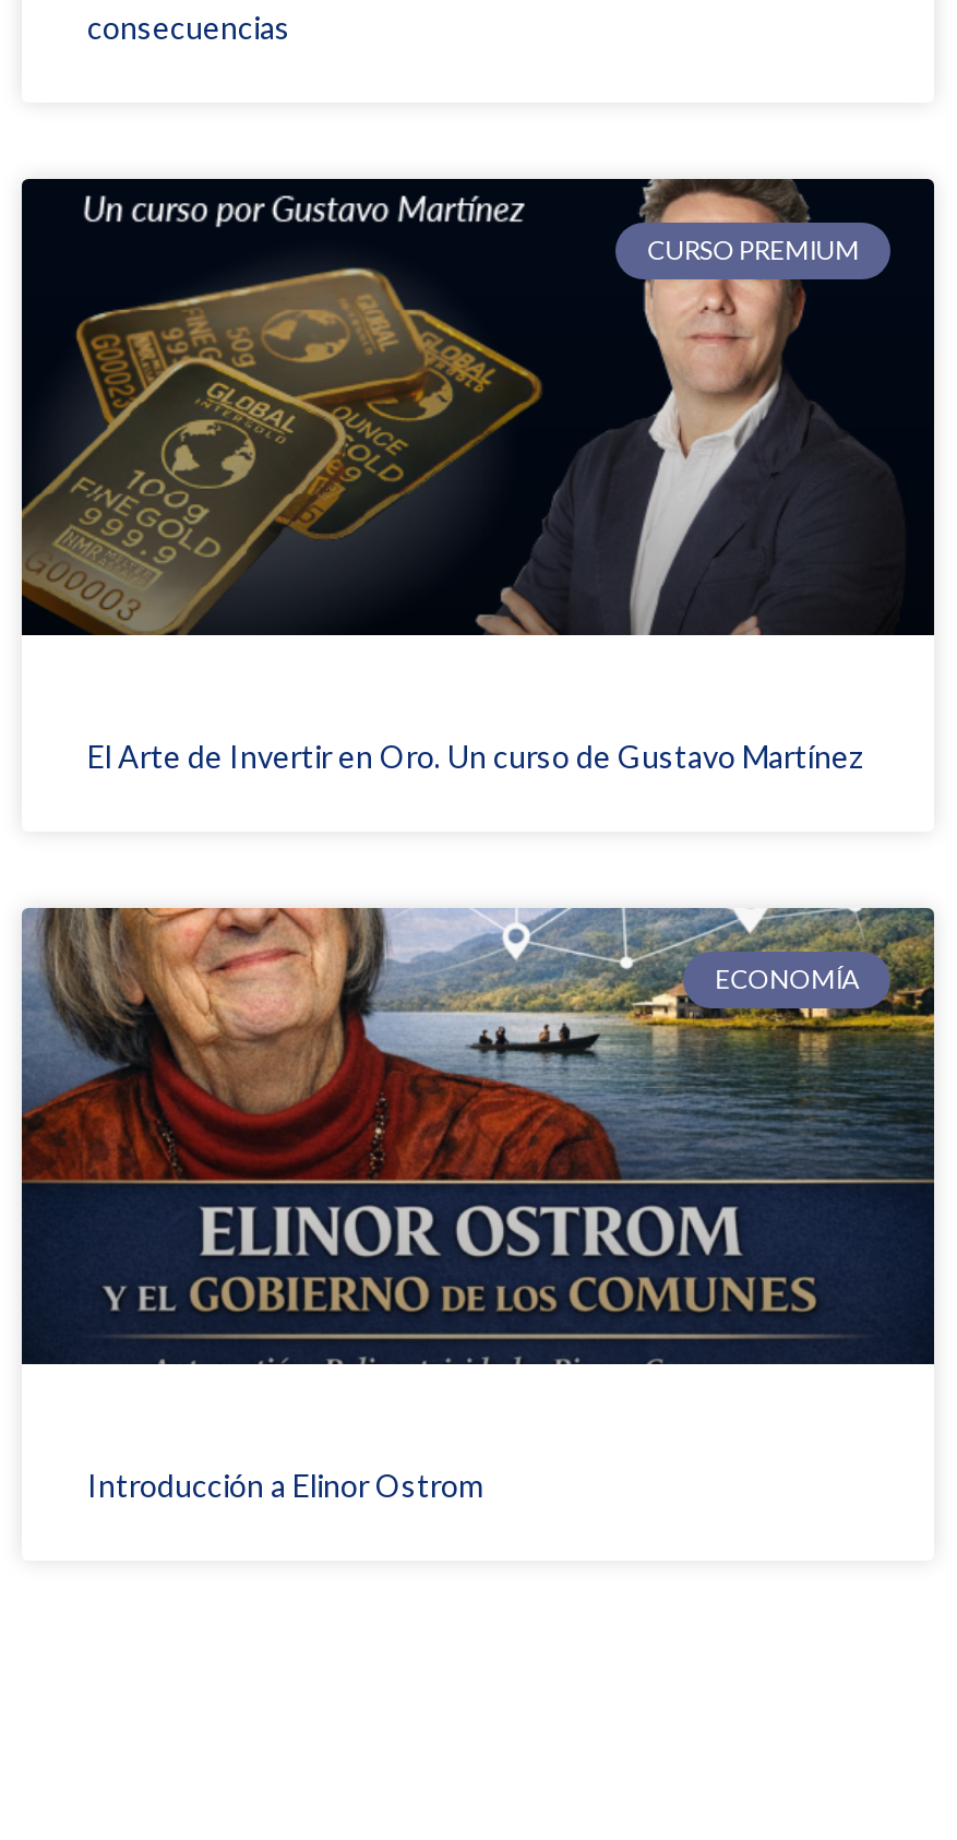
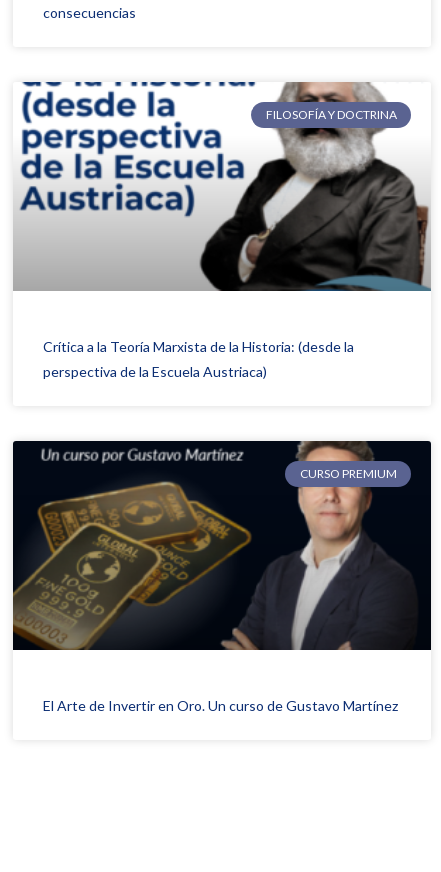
+ [image]
+ FILOSOFÍA Y DOCTRINA

+ Crítica a la Teoría Marxista de la Historia: (desde la
+ perspectiva de la Escuela Austriaca)

moved down: [image] | CURSO PREMIUM | El Arte de Invertir en Oro. Un curso de Gustavo Martínez

- [image]
- ECONOMÍA

- Introducción a Elinor Ostrom
